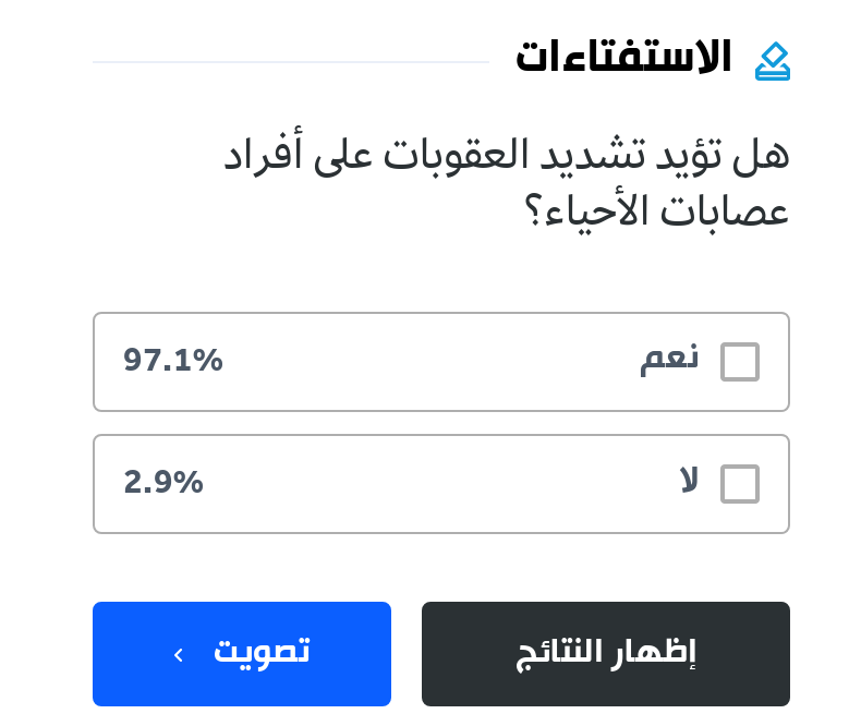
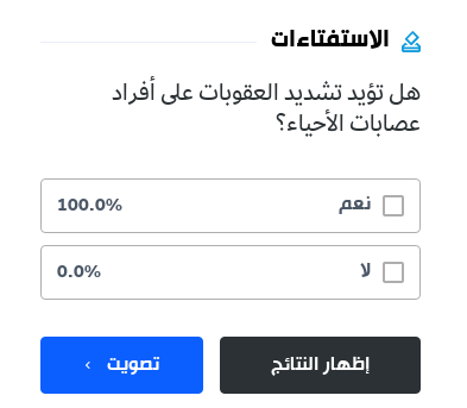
- 97.1%
+ 100.0%

- 2.9%
+ 0.0%
